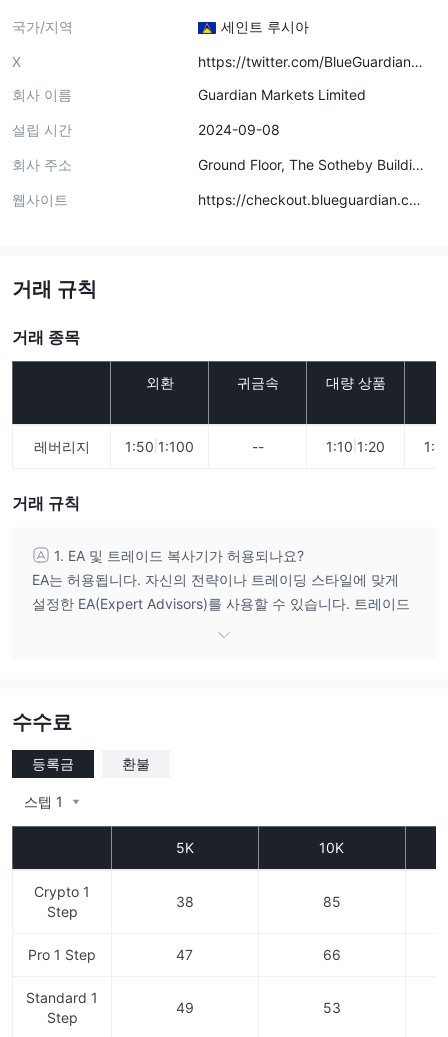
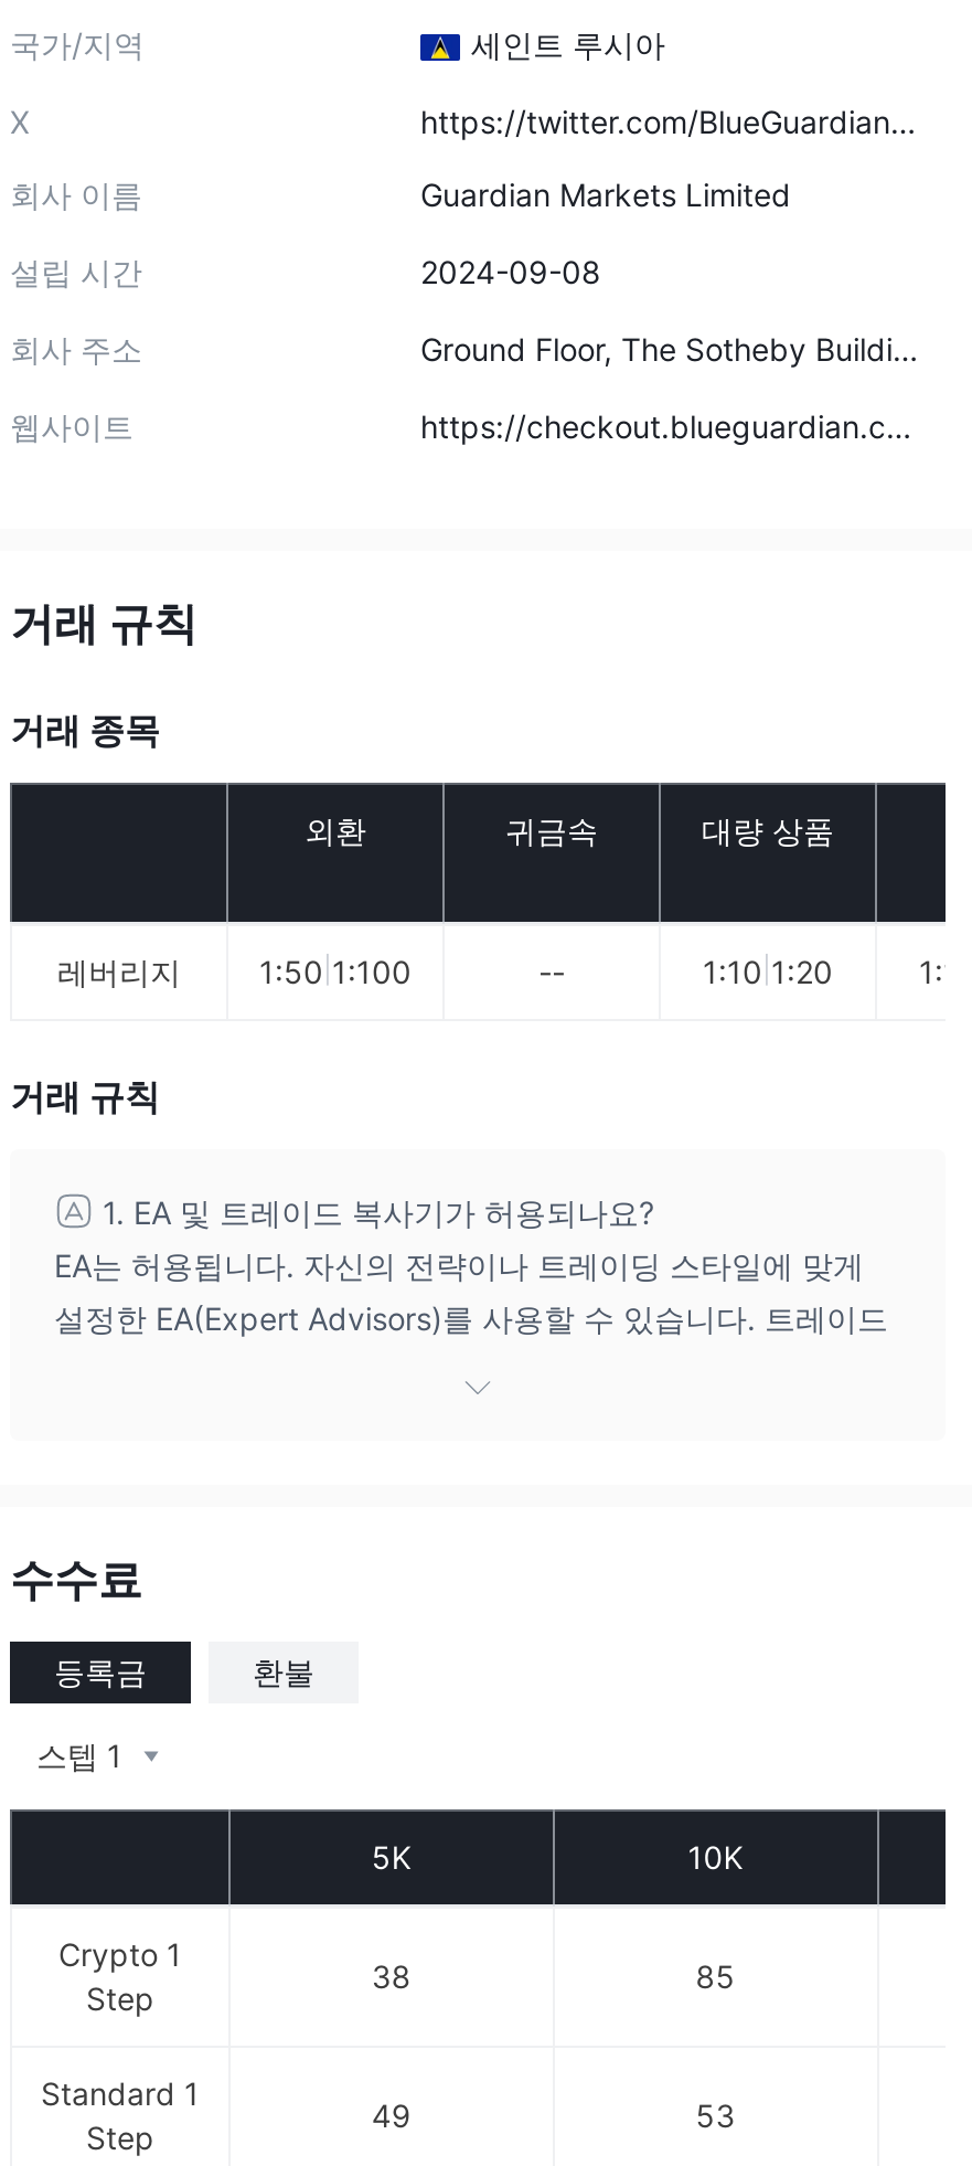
- Pro 1 Step
- 47
- 66
